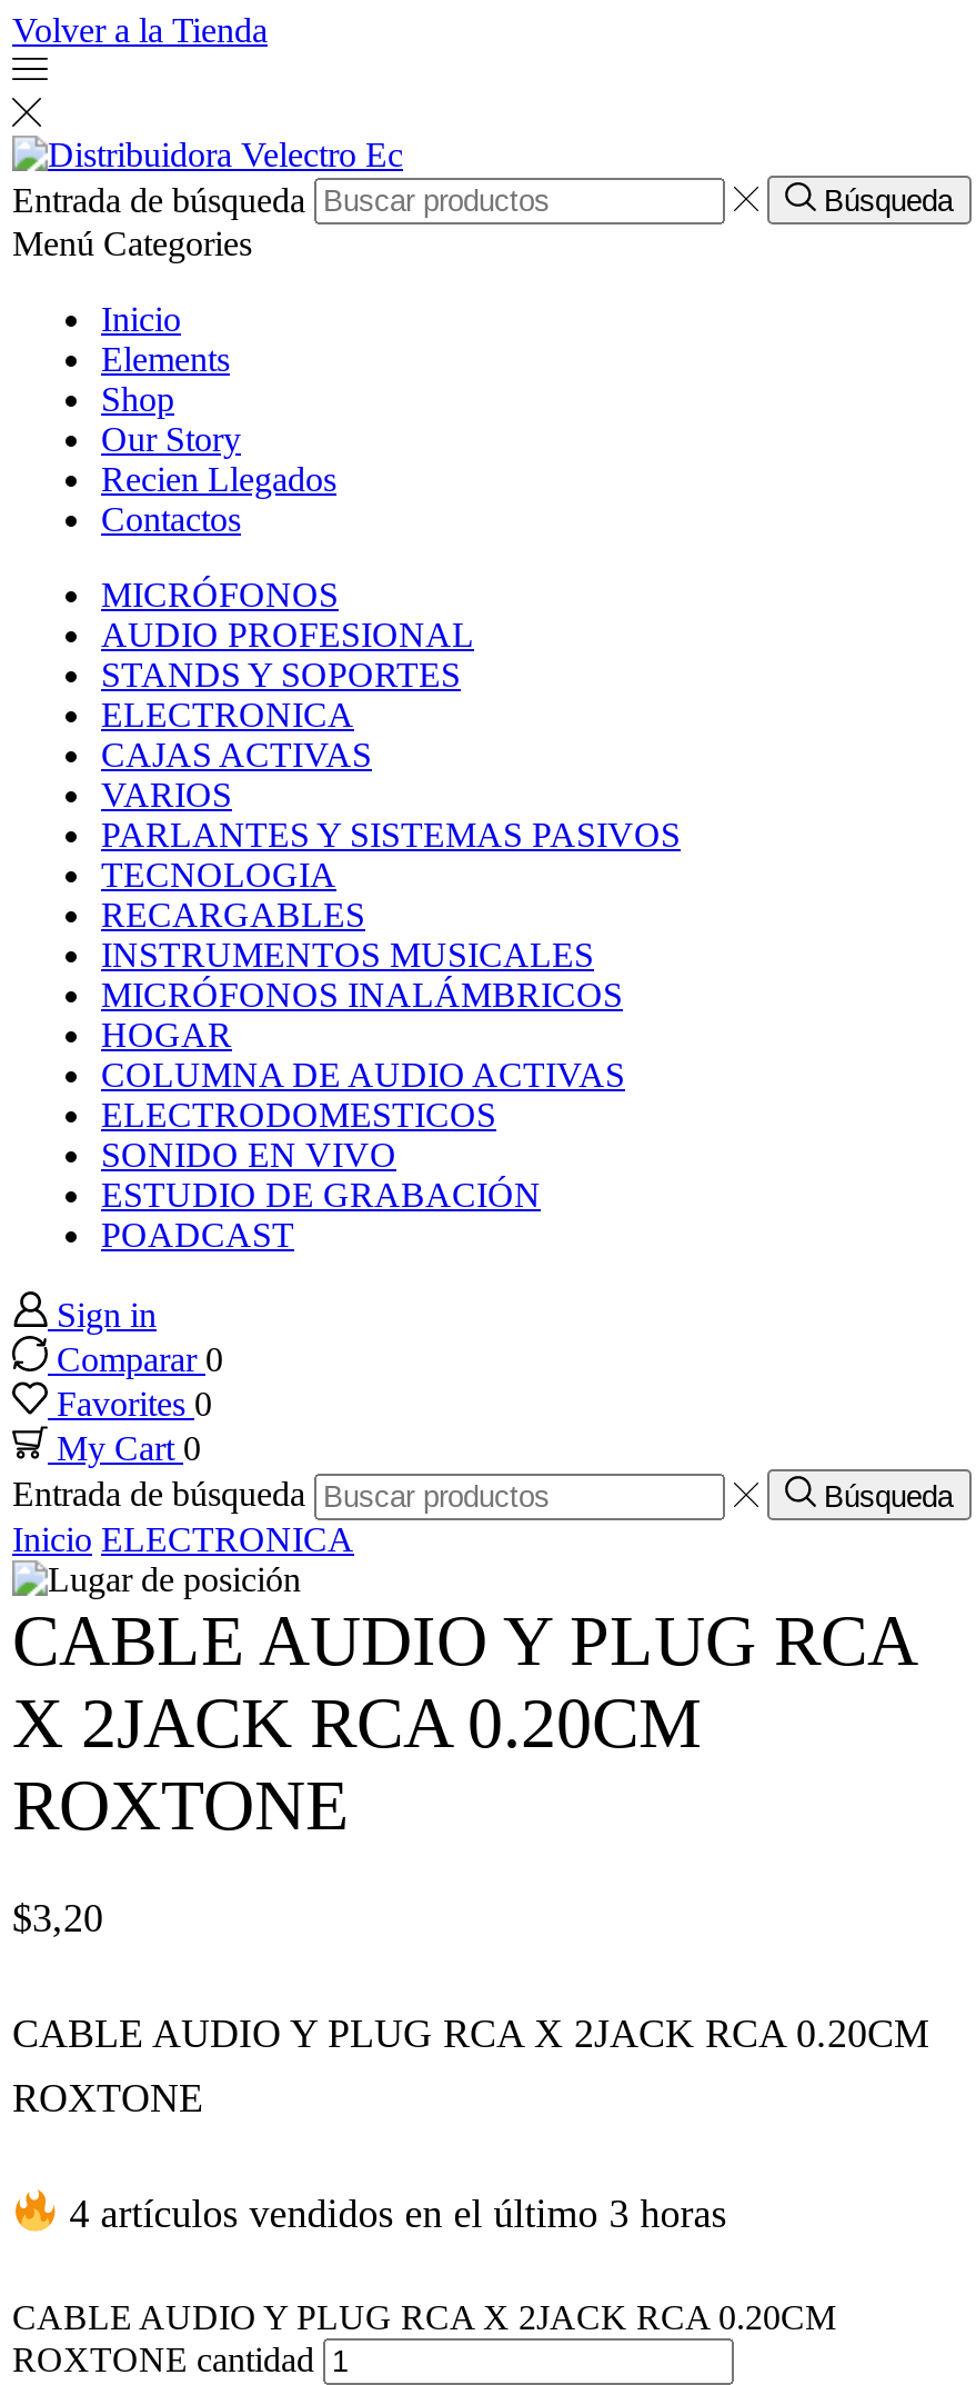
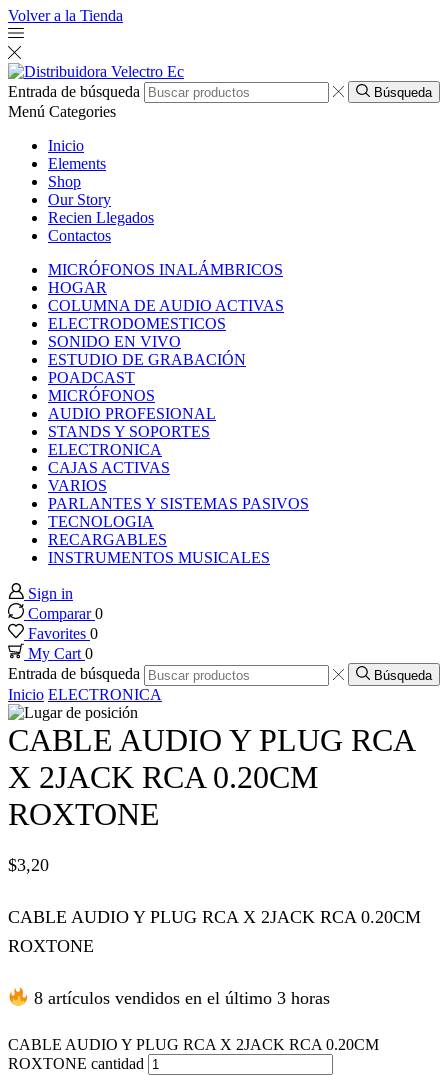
moved down: MICRÓFONOS | AUDIO PROFESIONAL | STANDS Y SOPORTES | ... | RECARGABLES | INSTRUMENTOS MUSICALES

moved up: MICRÓFONOS INALÁMBRICOS | HOGAR | COLUMNA DE AUDIO ACTIVAS | ELECTRODOMESTICOS | SONIDO EN VIVO | ESTUDIO DE GRABACIÓN | POADCAST

- 4 artículos vendidos en el último 3 horas
+ 8 artículos vendidos en el último 3 horas
